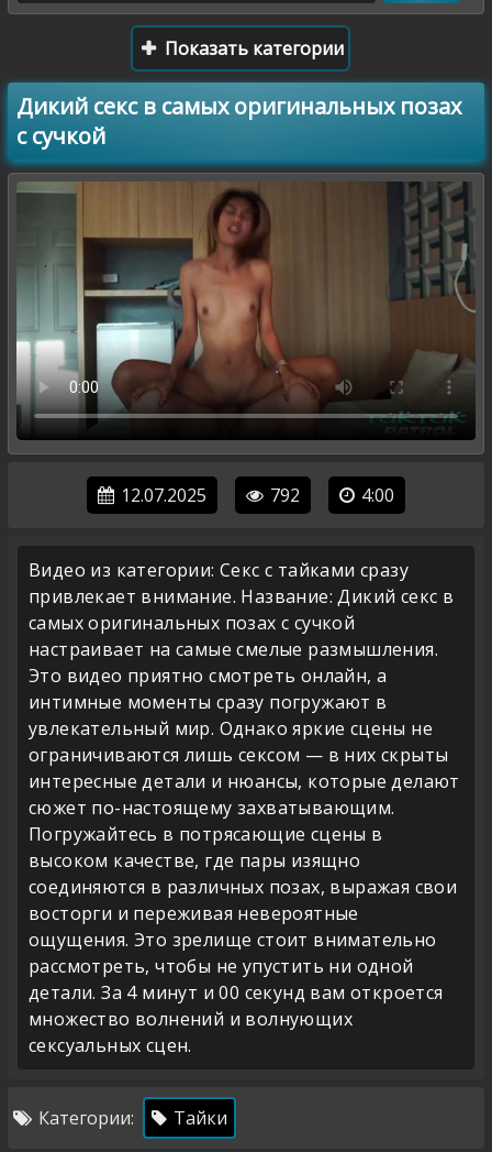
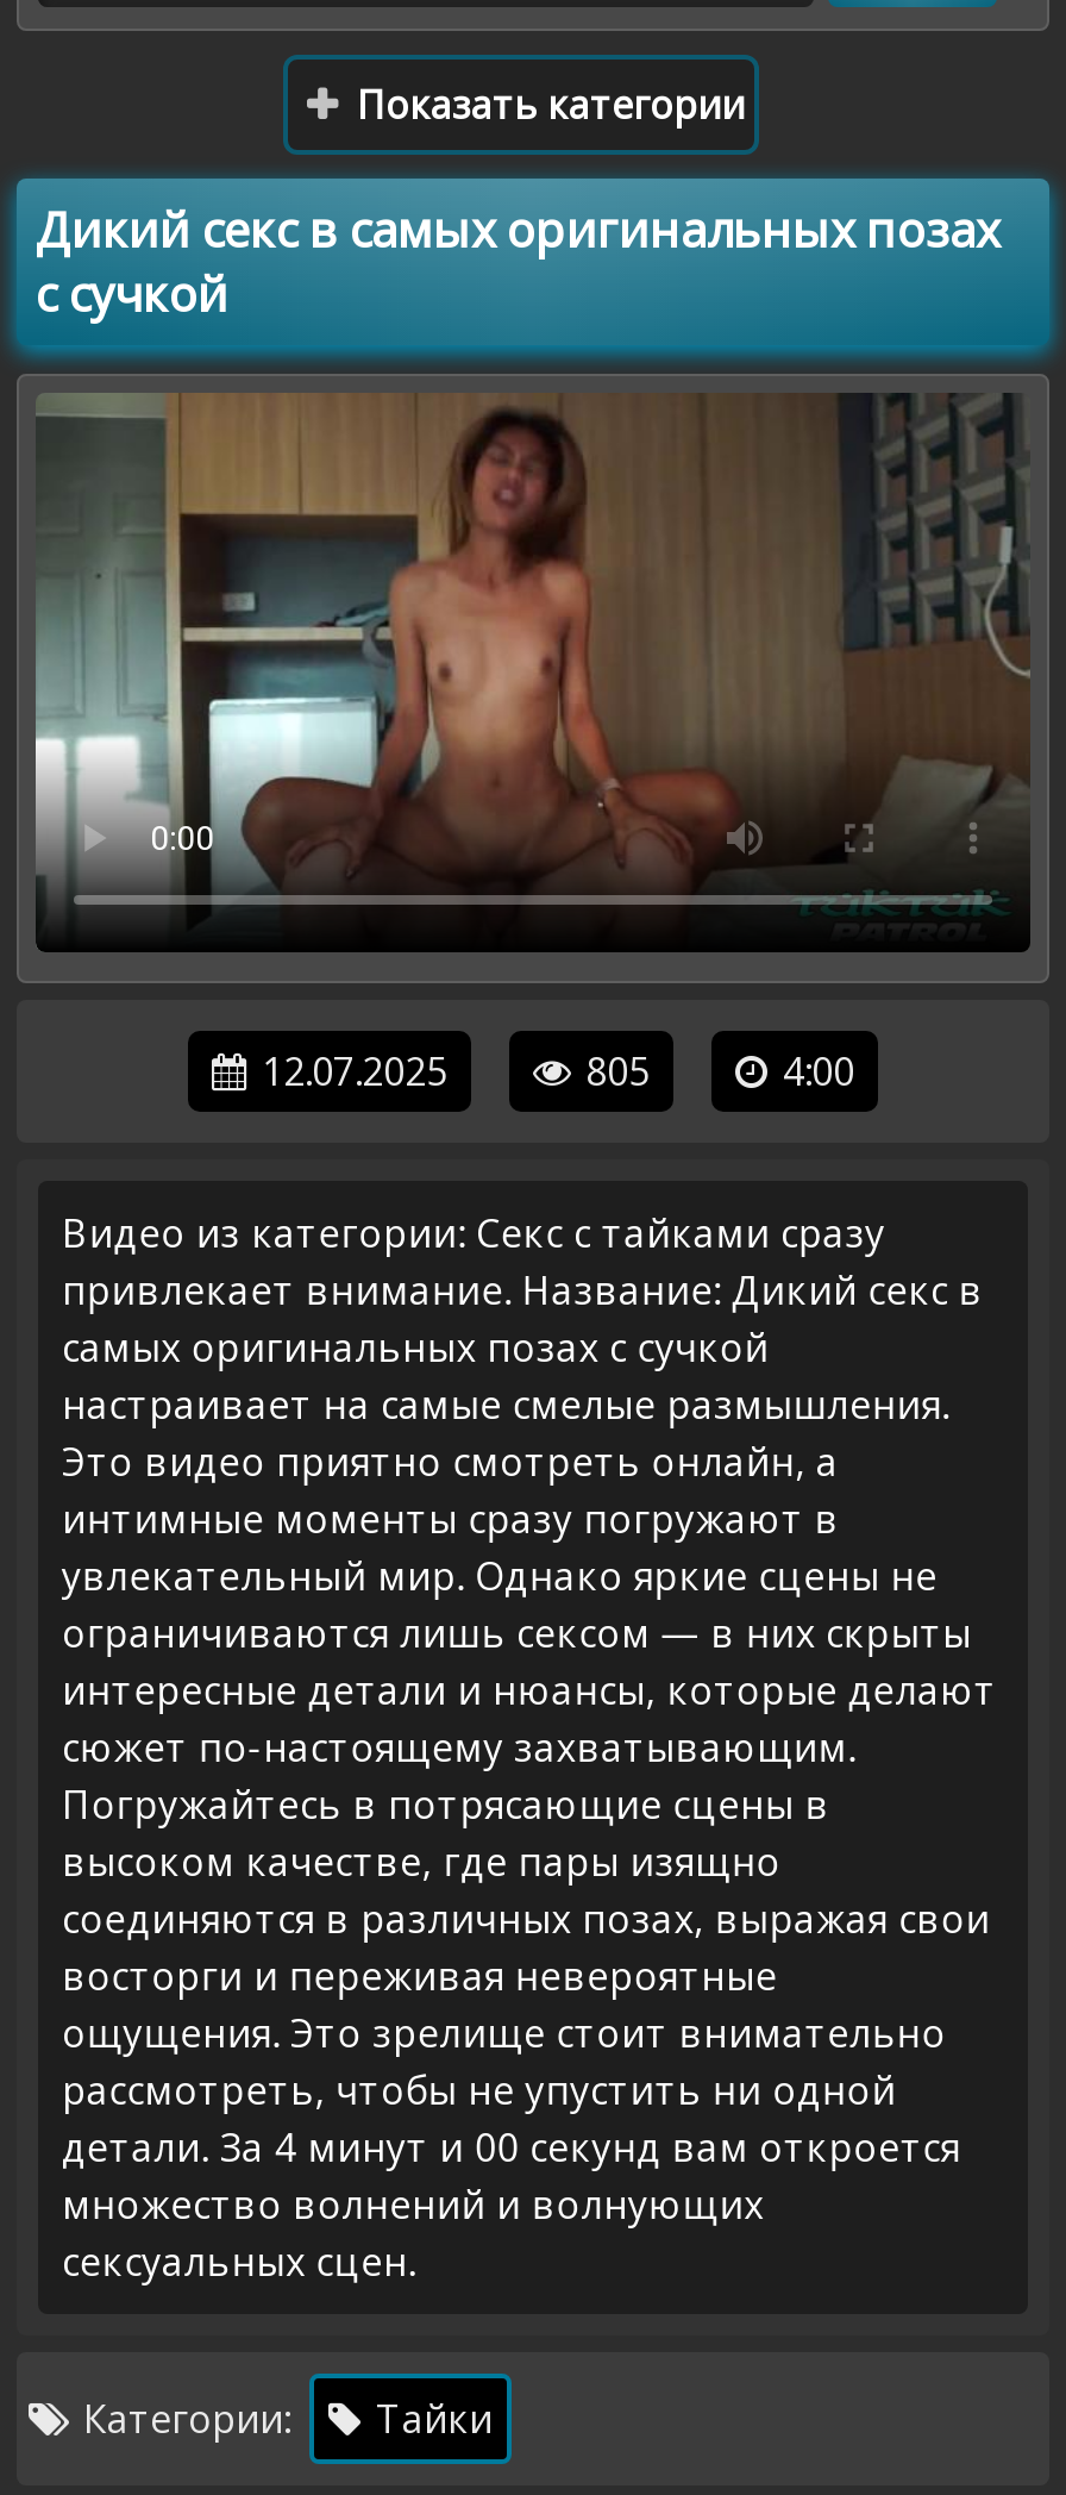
- 792
+ 805
